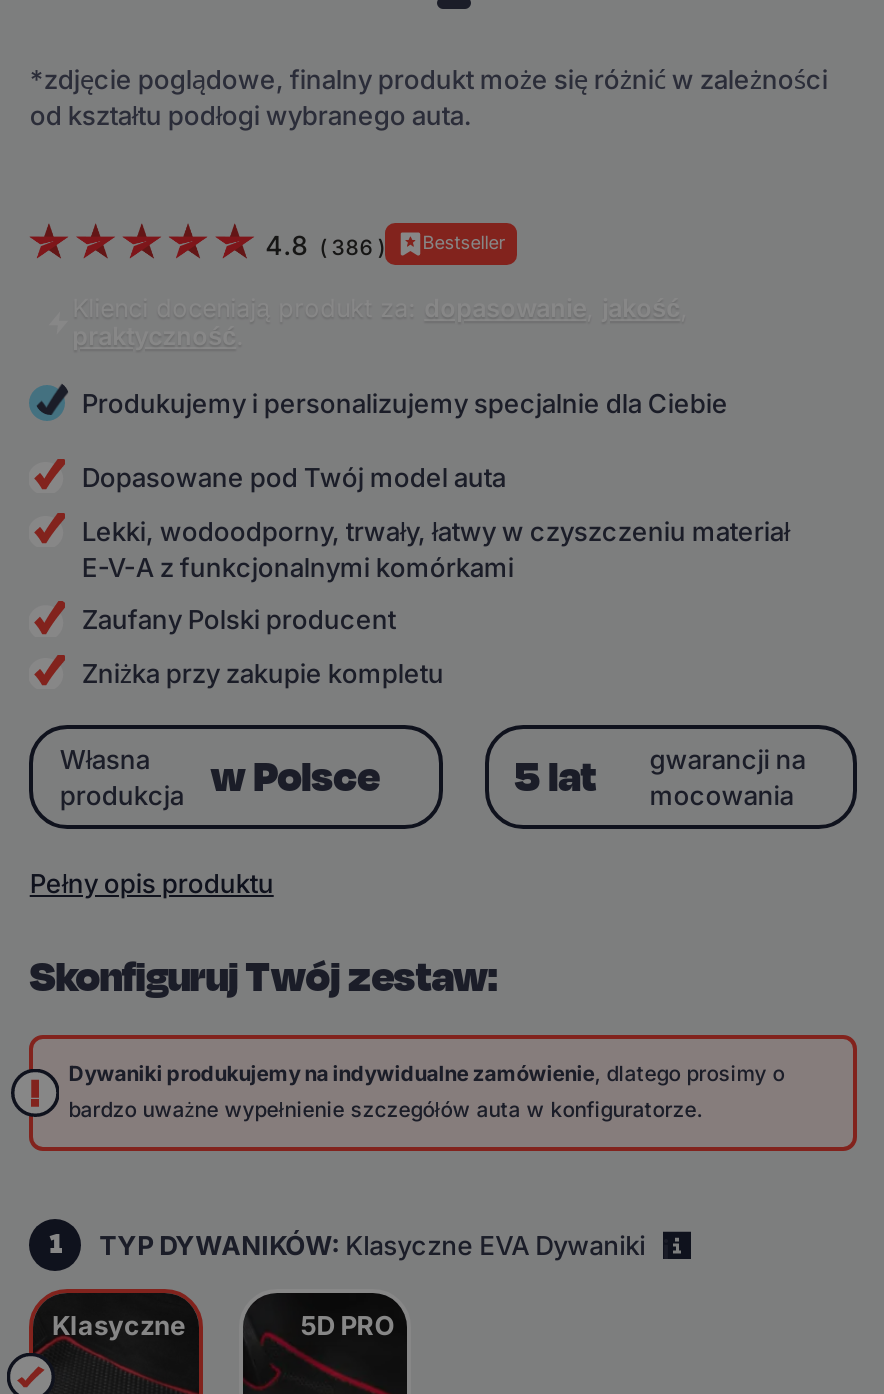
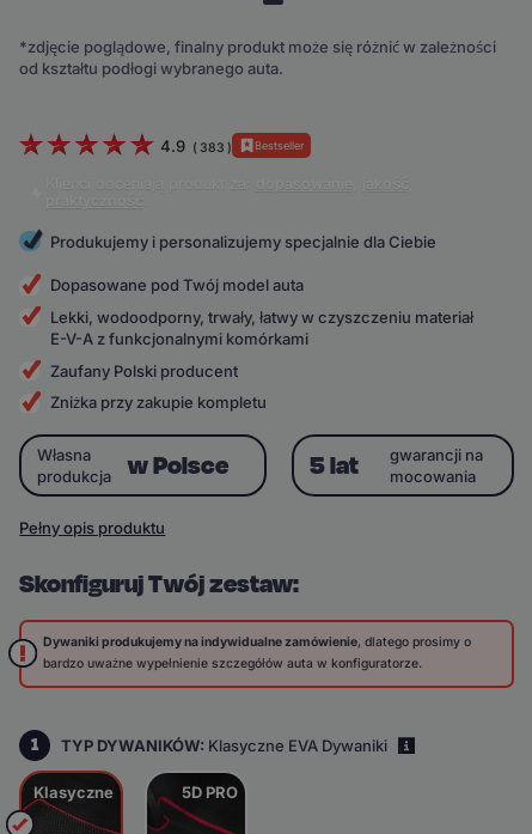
- 4.8 ( 386 ) Bestseller
+ 4.9 ( 383 ) Bestseller
